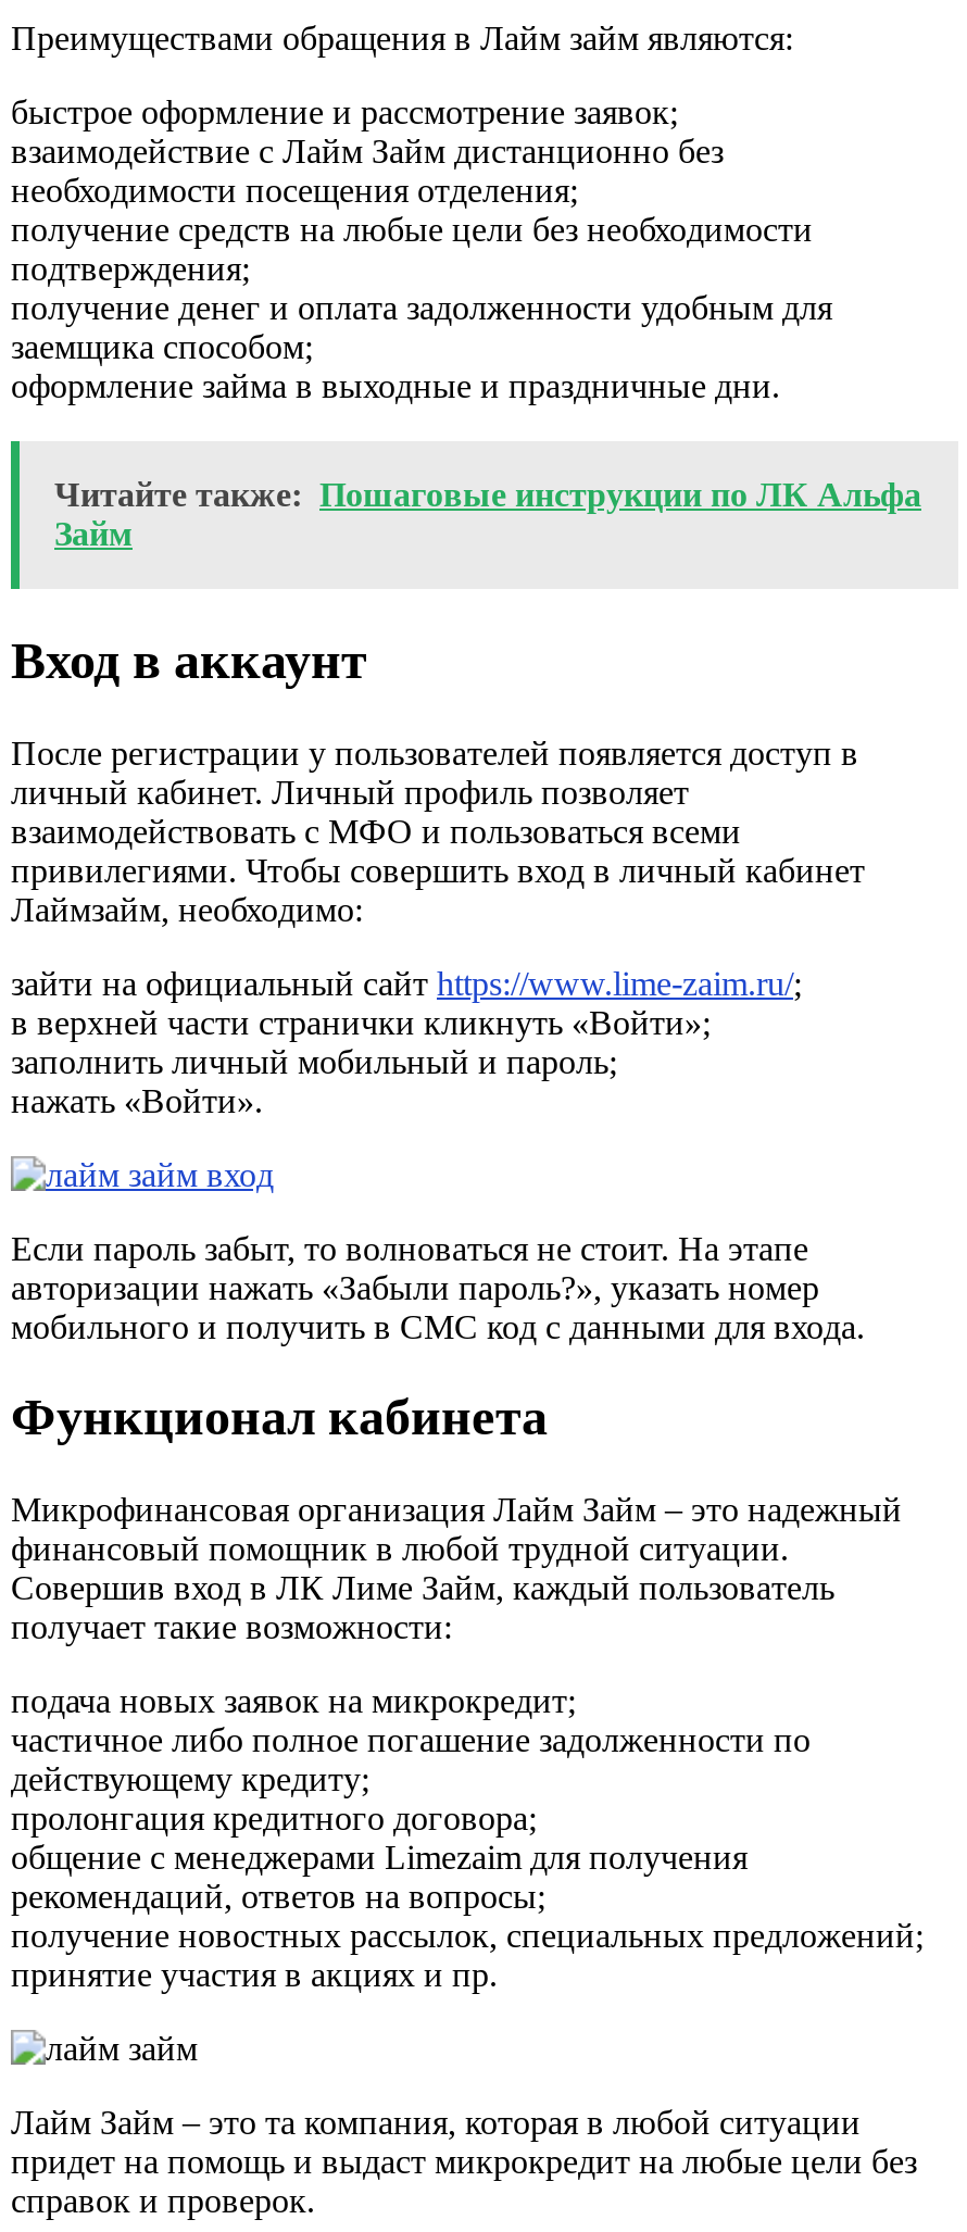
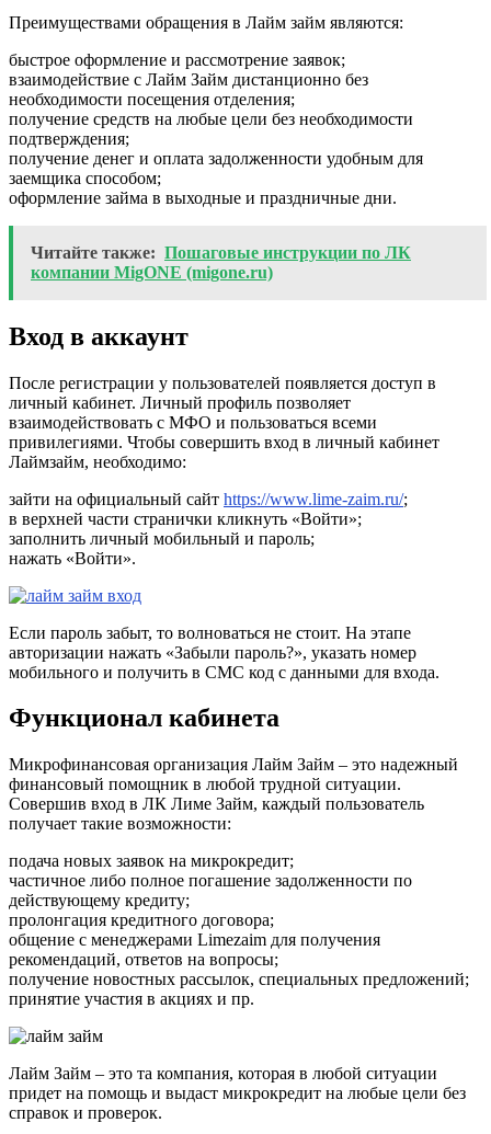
- Читайте также: Пошаговые инструкции по ЛК Альфа
- Займ
+ Читайте также: Пошаговые инструкции по ЛК
+ компании MigONE (migone.ru)
